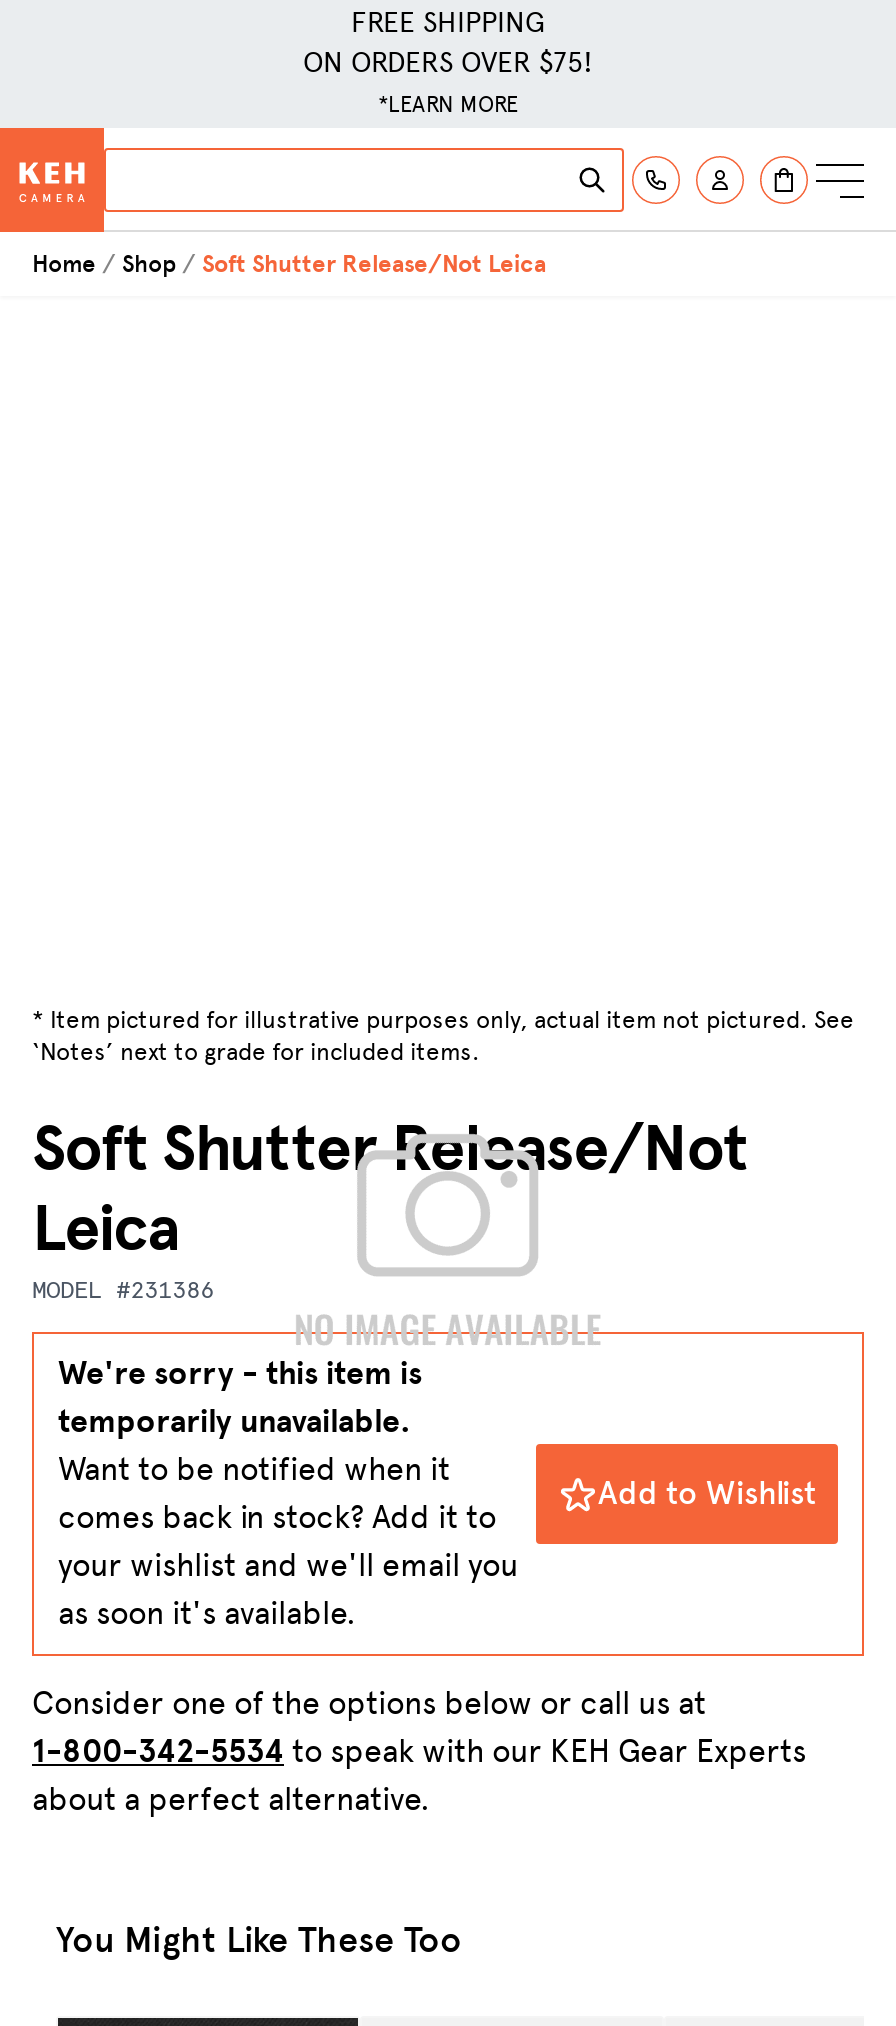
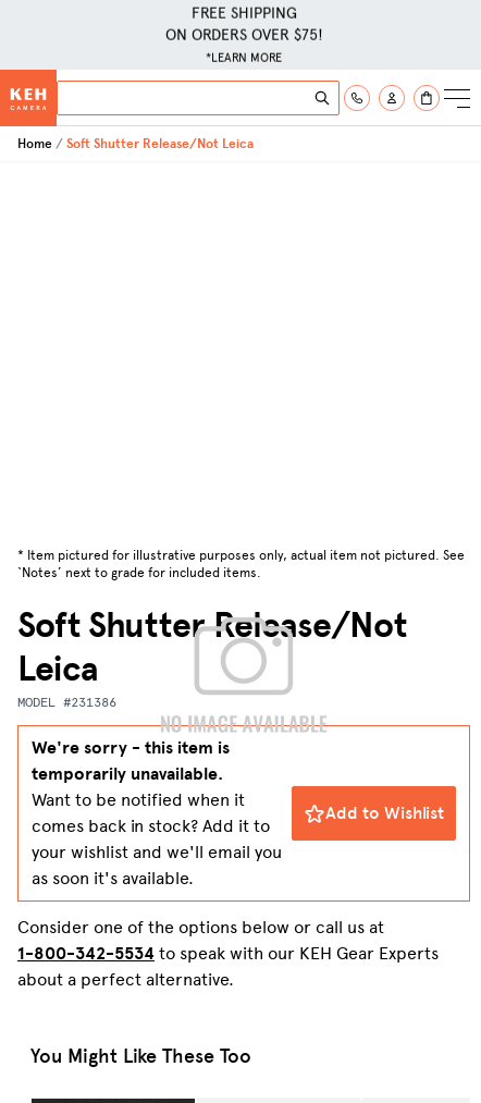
- Shop
